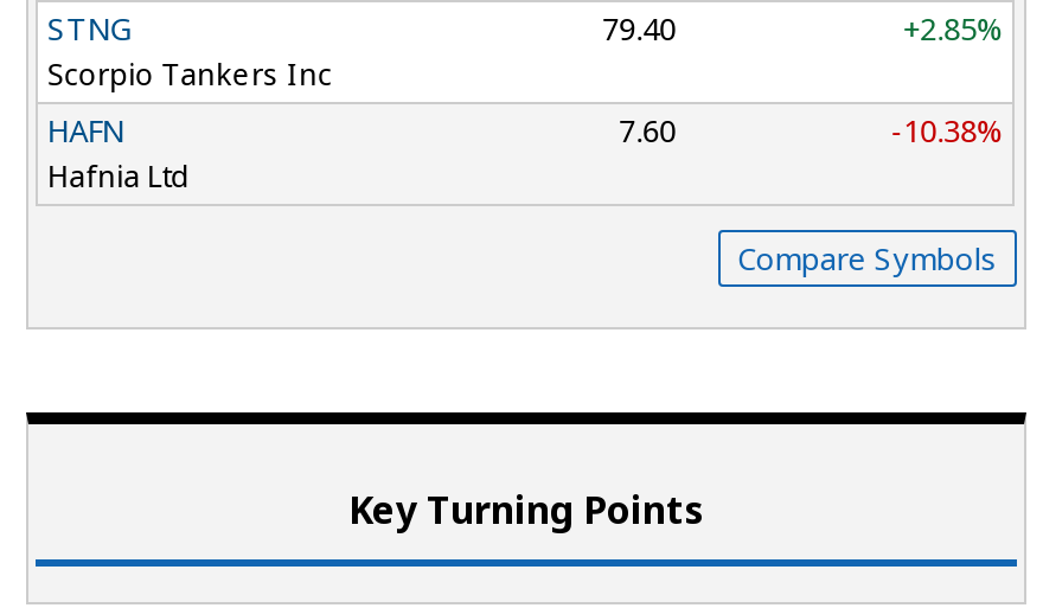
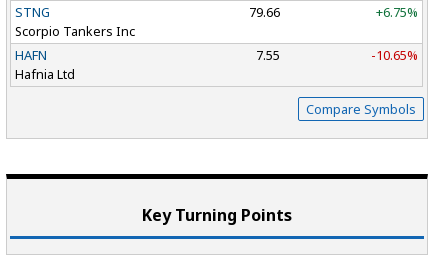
- 79.40
+ 79.66

- +2.85%
+ +6.75%

- 7.60
+ 7.55

- -10.38%
+ -10.65%
